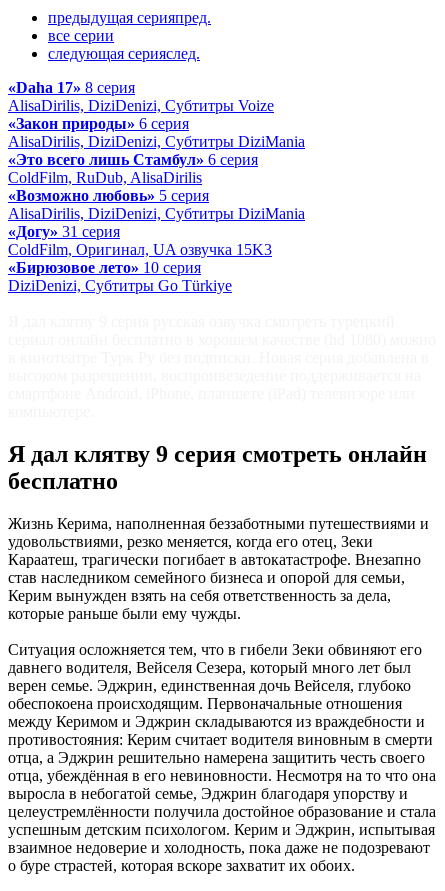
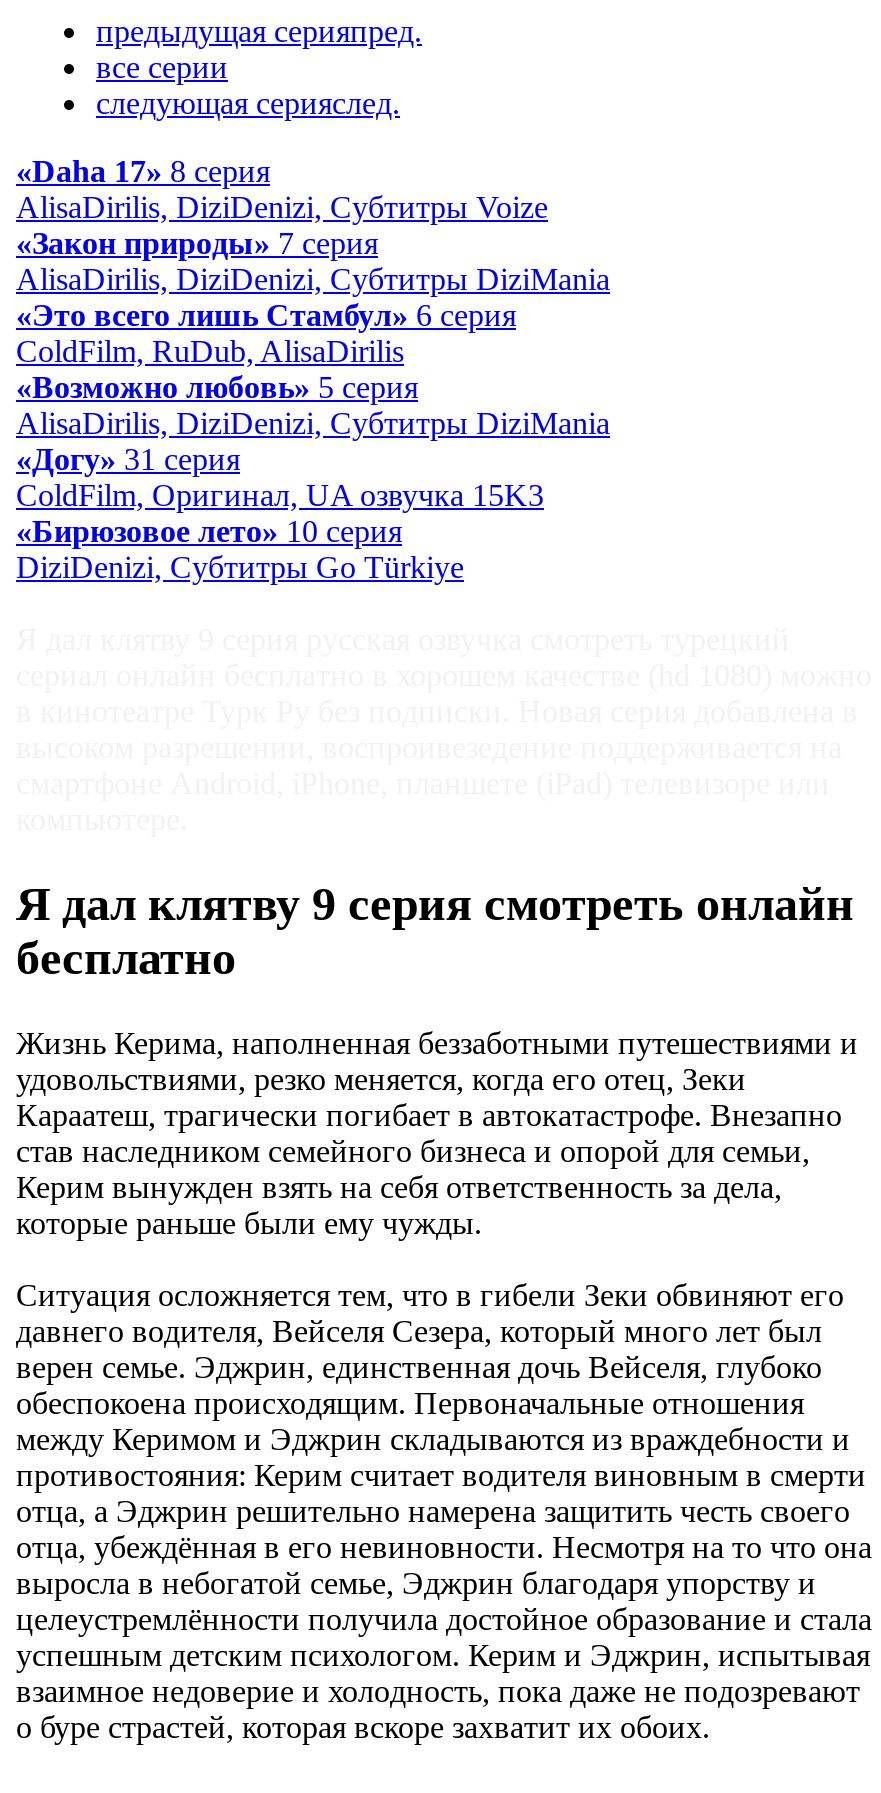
- «Закон природы» 6 серия
+ «Закон природы» 7 серия
